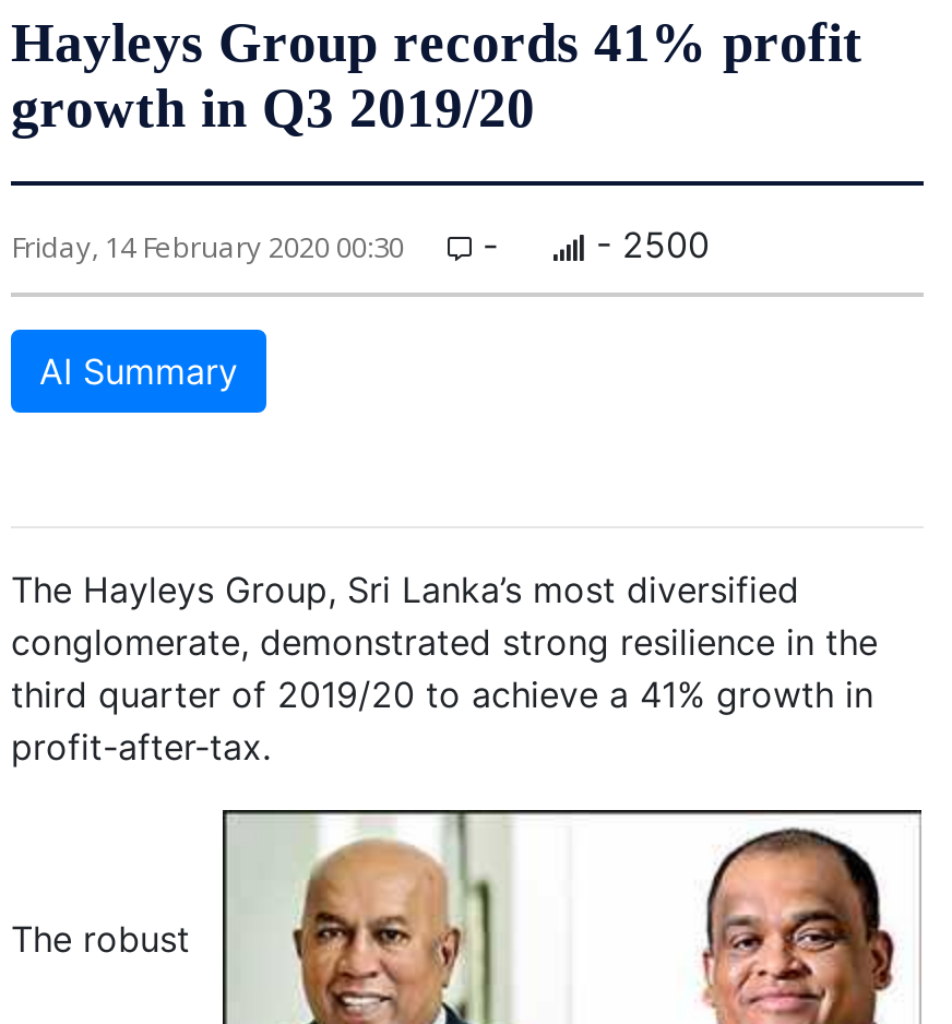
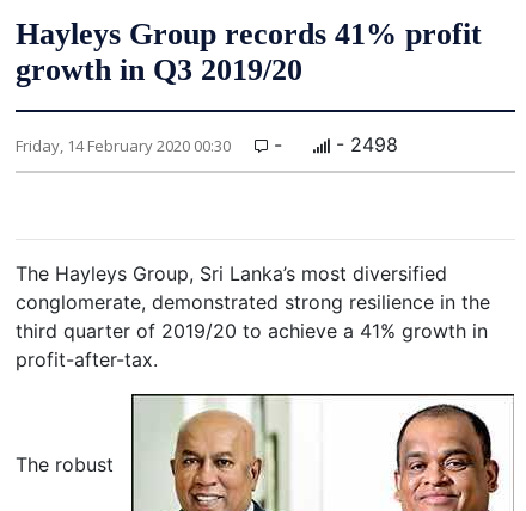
- - 2500
- AI Summary
+ - 2498
